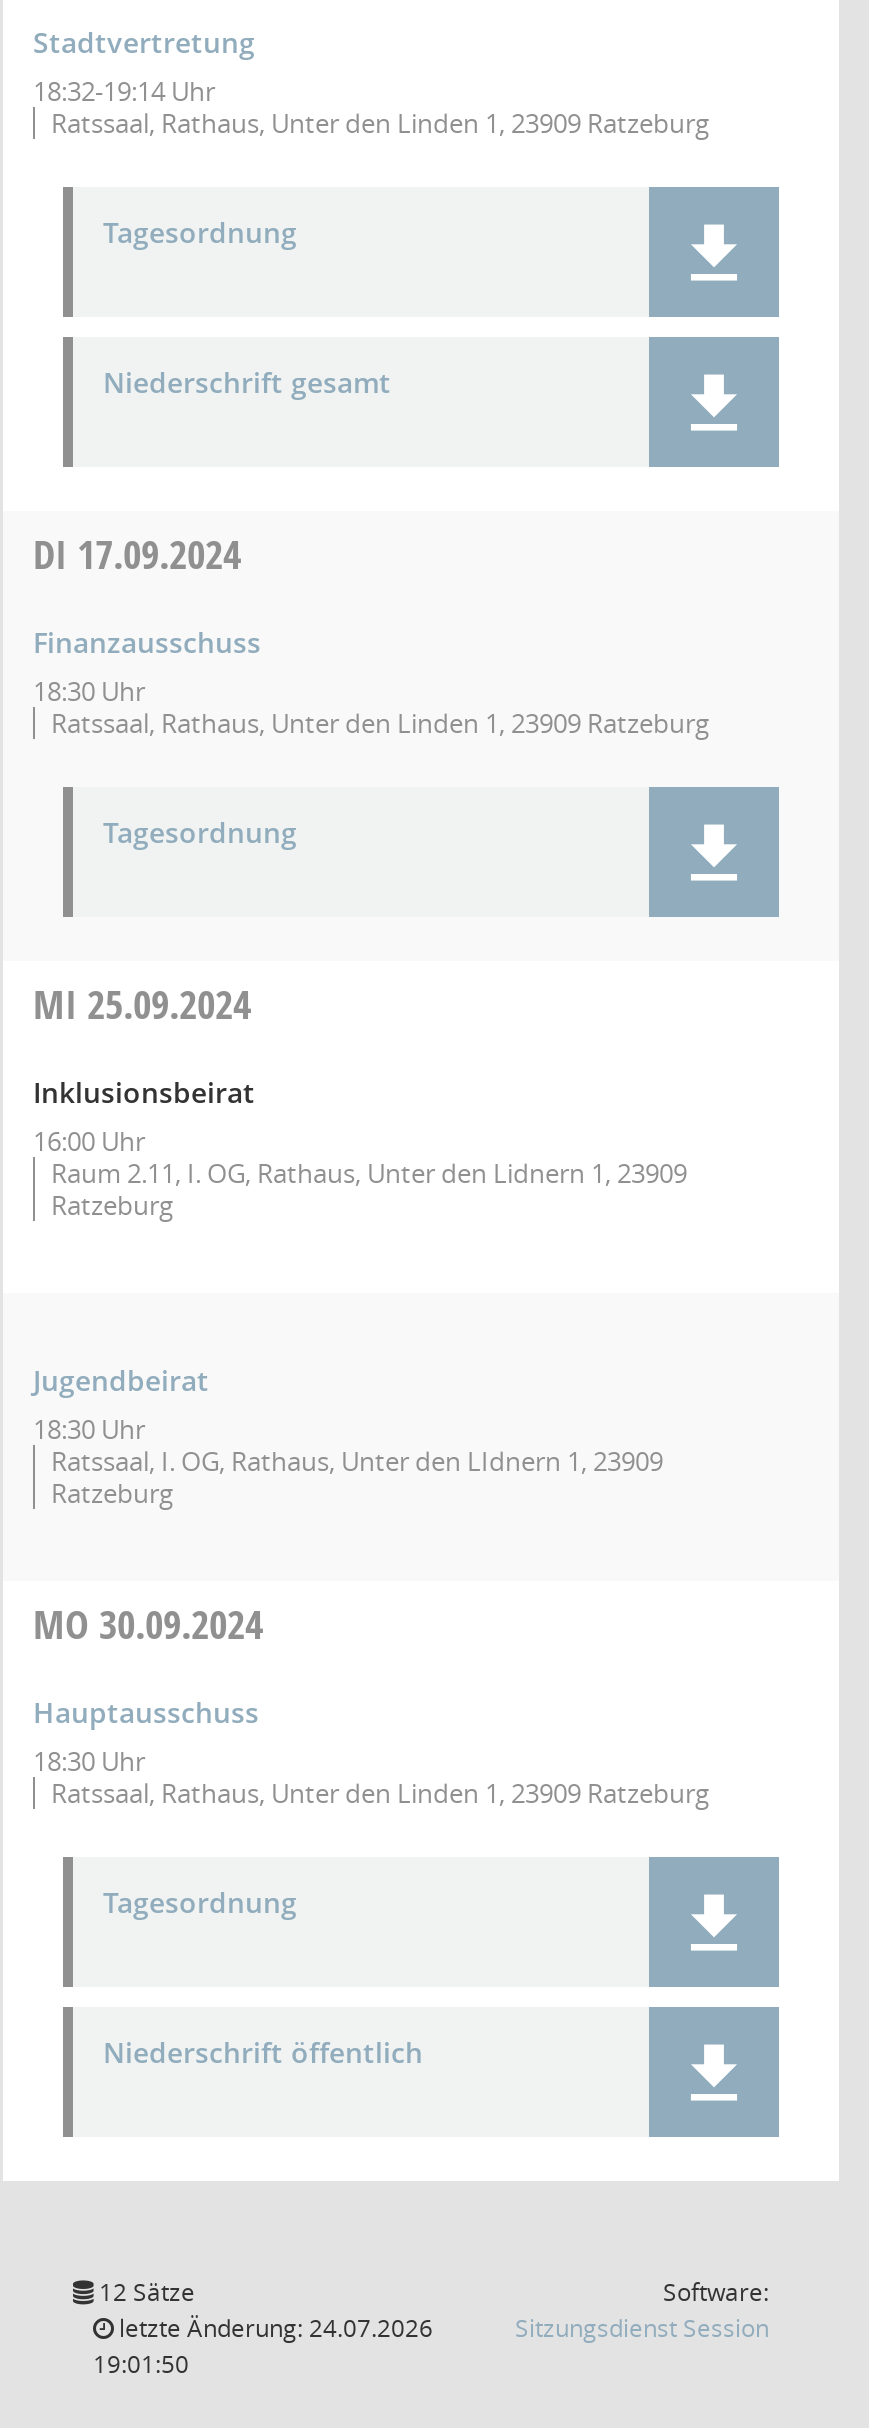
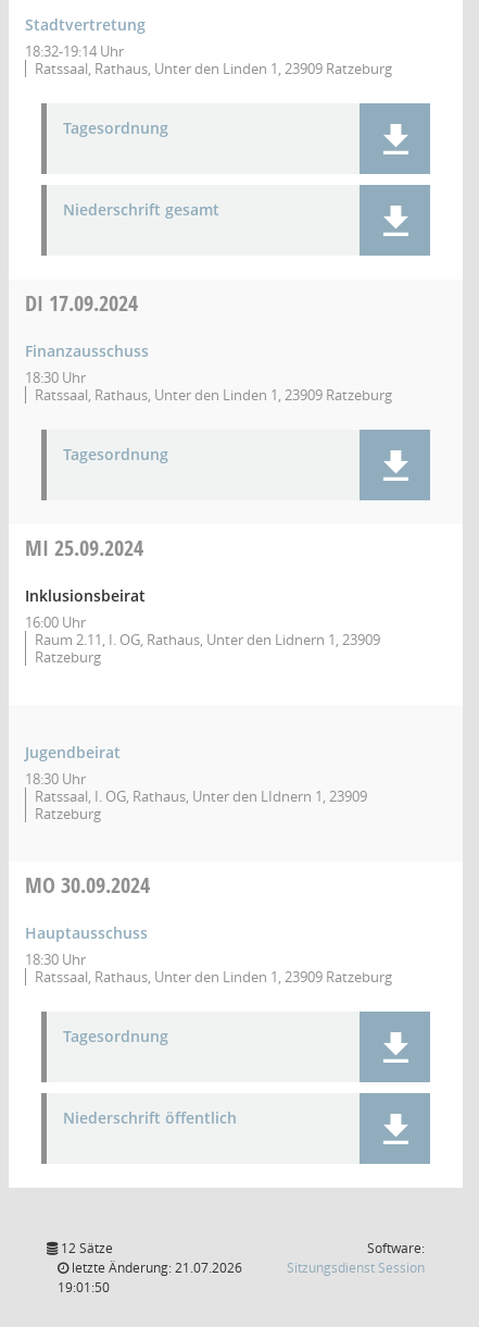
- letzte Änderung: 24.07.2026
+ letzte Änderung: 21.07.2026
